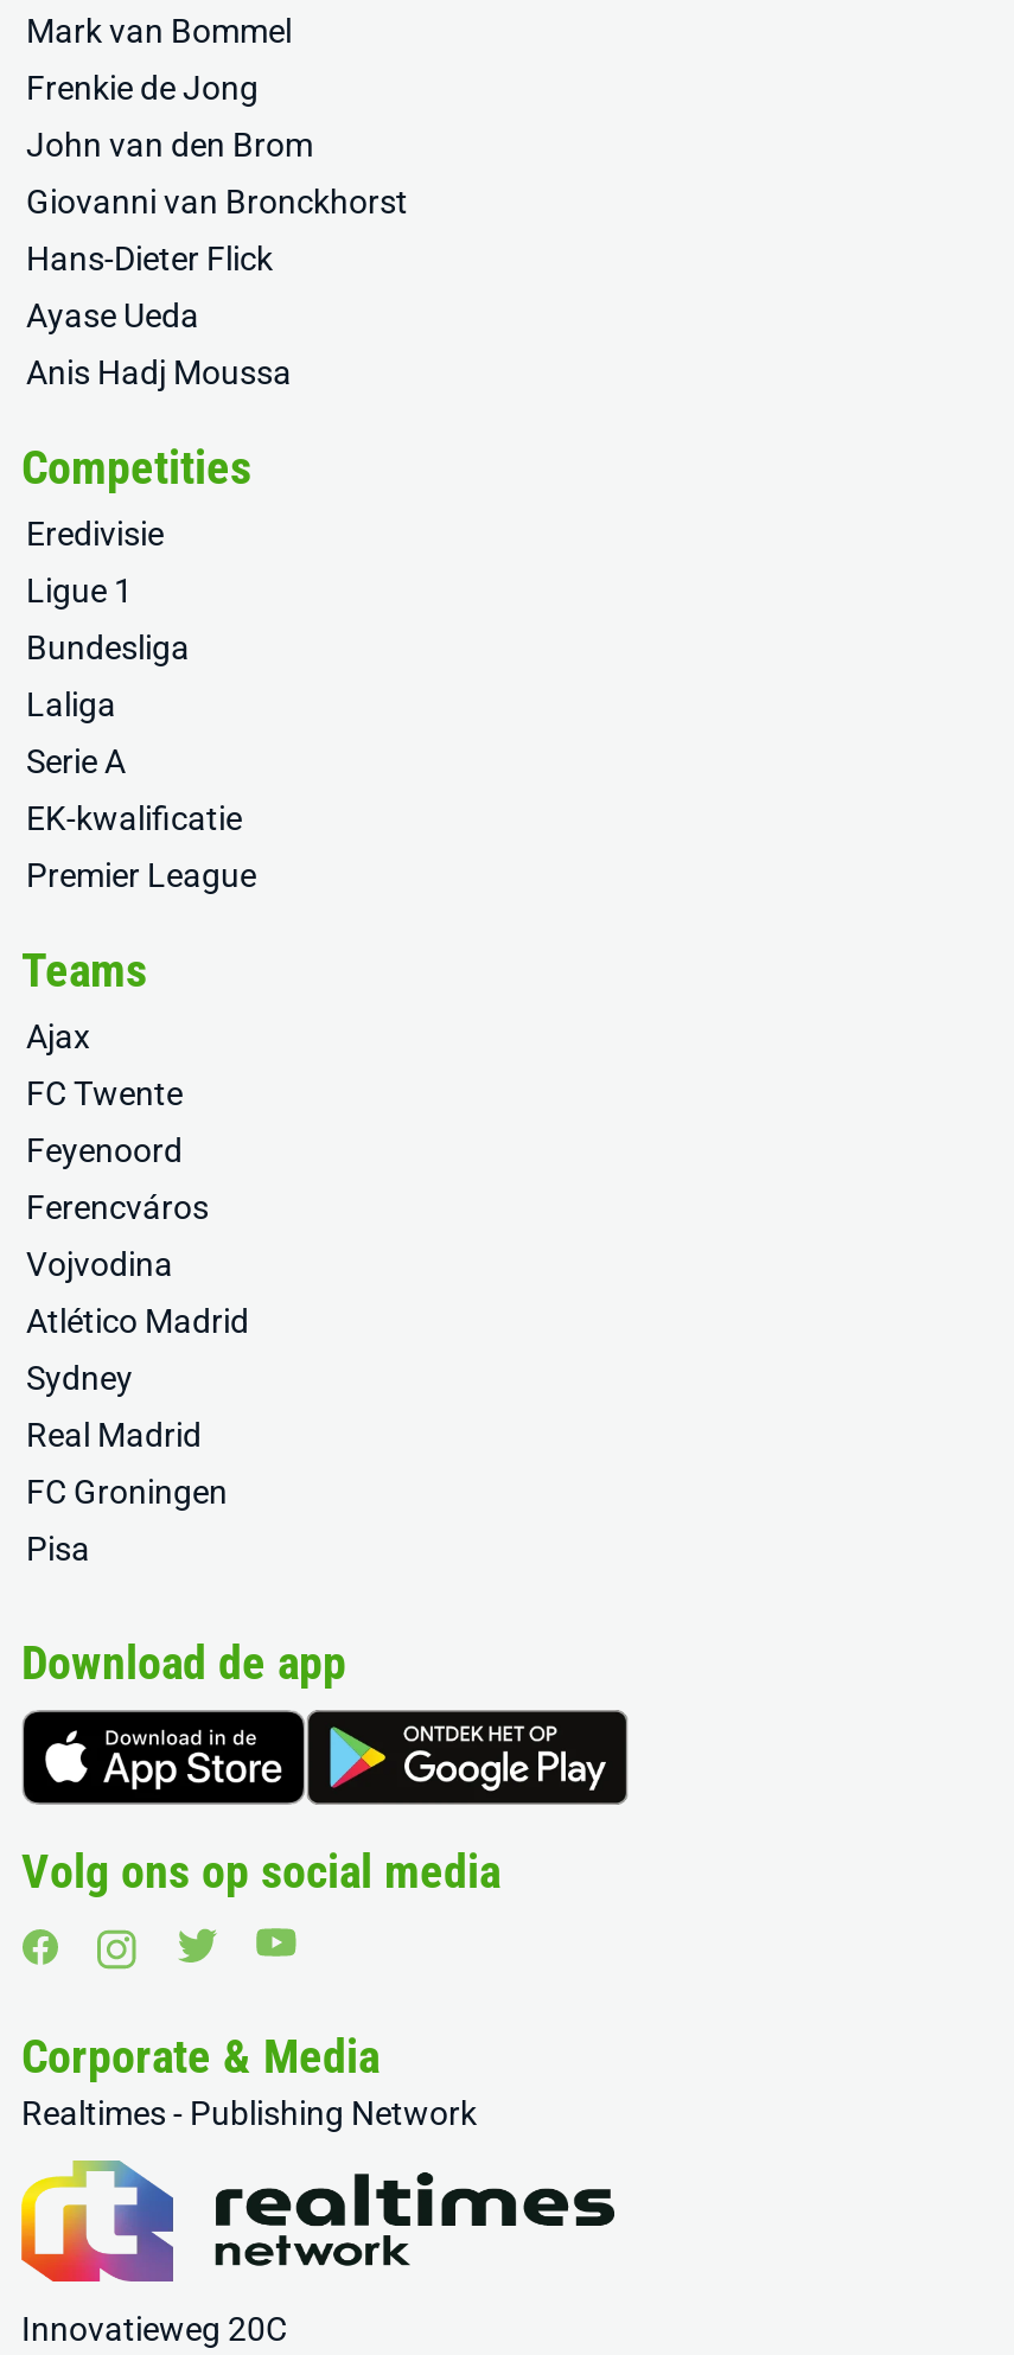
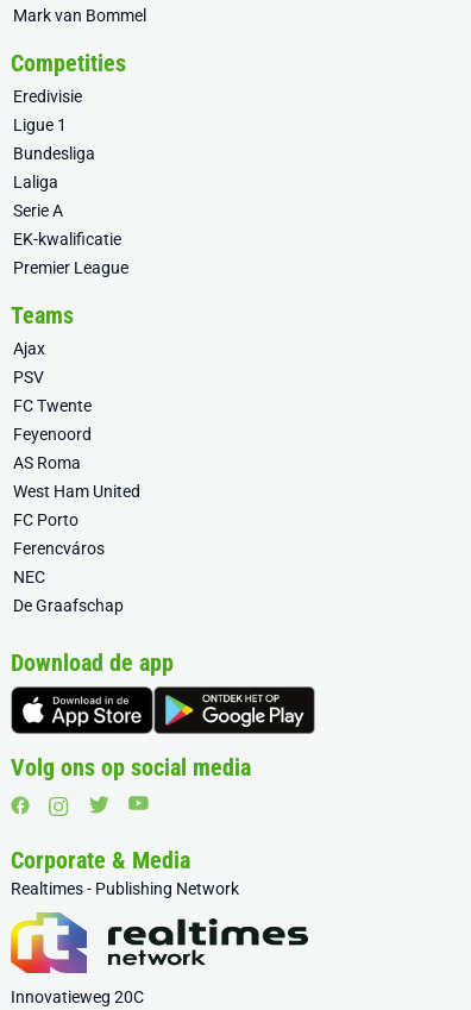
- Frenkie de Jong
- John van den Brom
- Giovanni van Bronckhorst
- Hans-Dieter Flick
- Ayase Ueda
- Anis Hadj Moussa

+ PSV

+ AS Roma
+ West Ham United
+ FC Porto

- Vojvodina
- Atlético Madrid
- Sydney
- Real Madrid
- FC Groningen
- Pisa
+ NEC
+ De Graafschap
